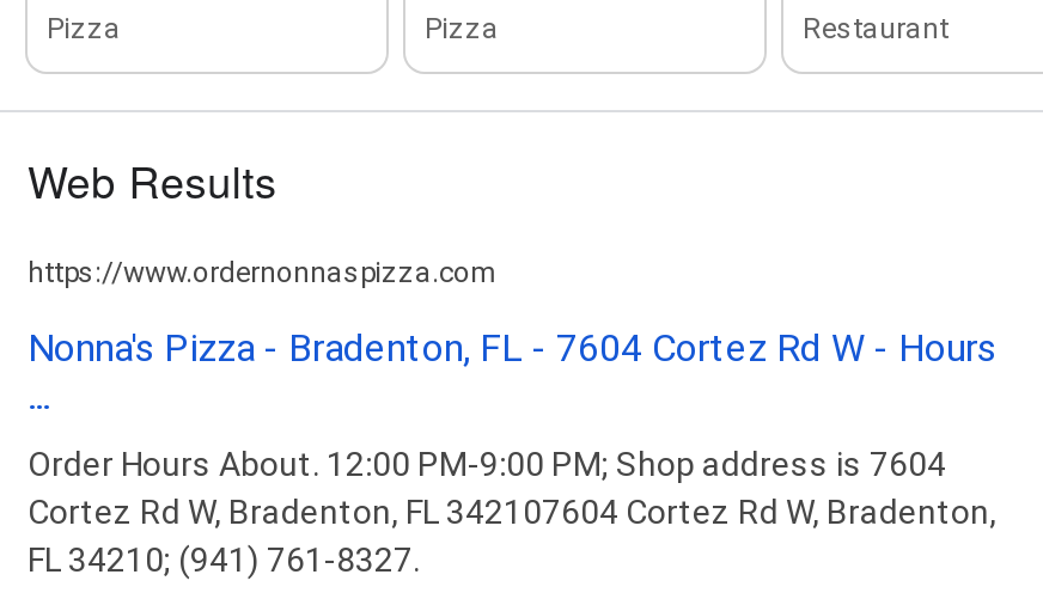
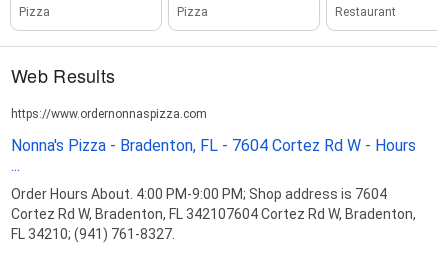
- Order Hours About. 12:00 PM-9:00 PM; Shop address is 7604
+ Order Hours About. 4:00 PM-9:00 PM; Shop address is 7604
